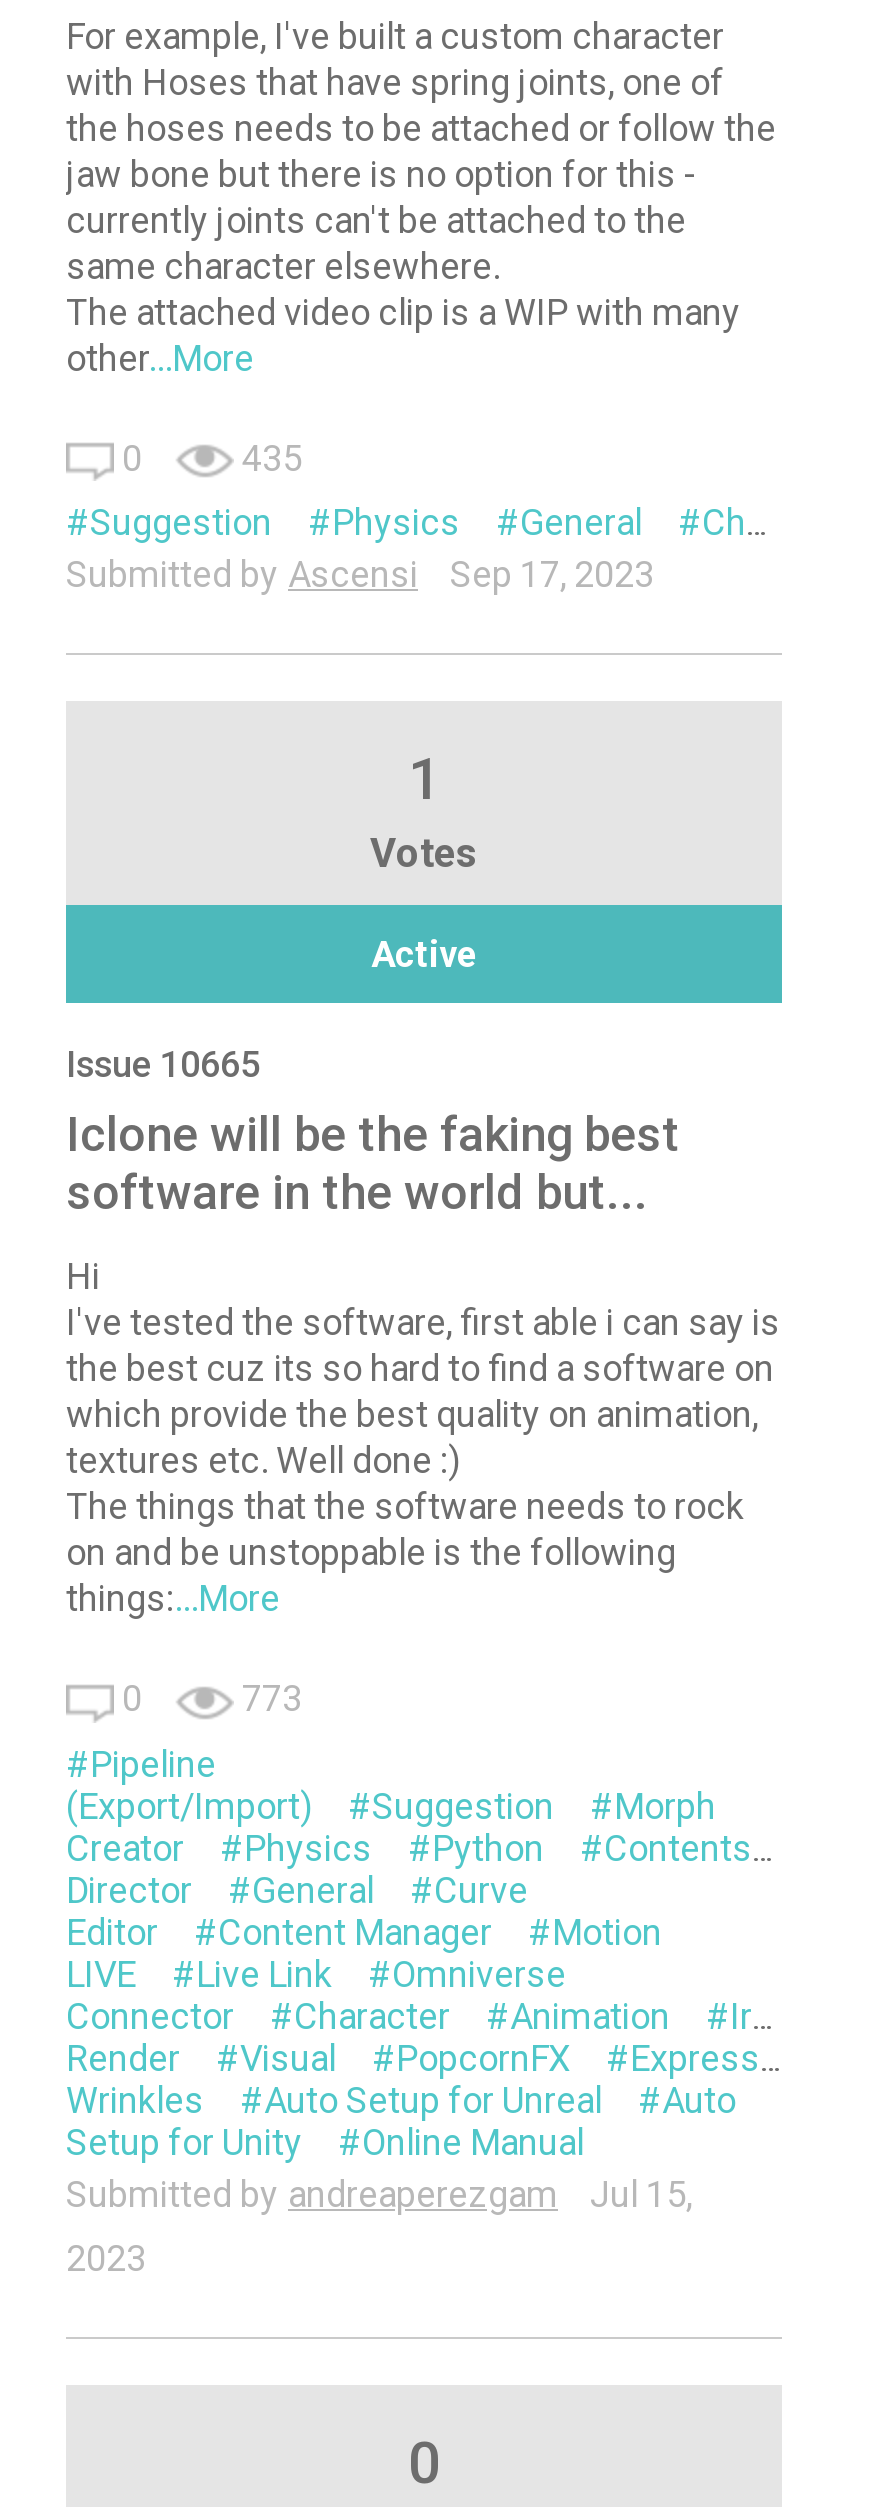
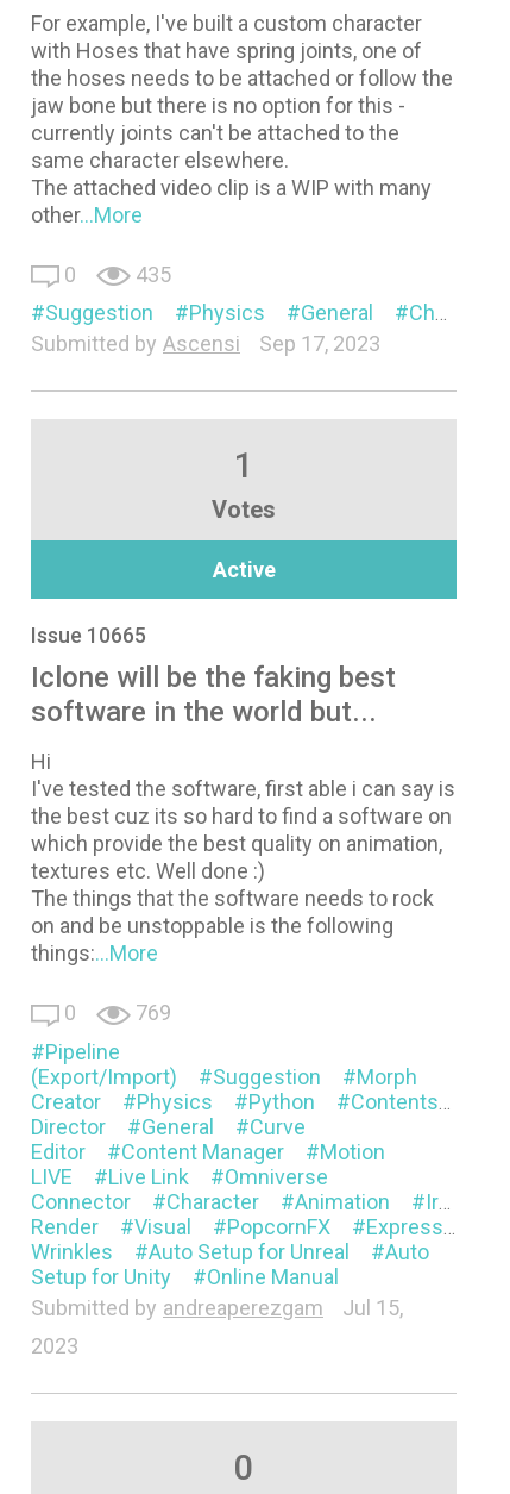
- 773
+ 769
